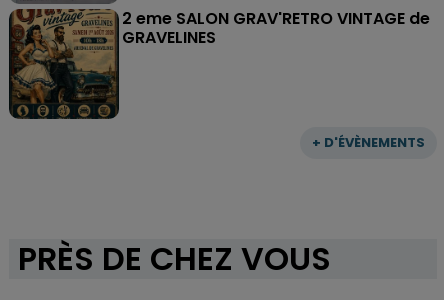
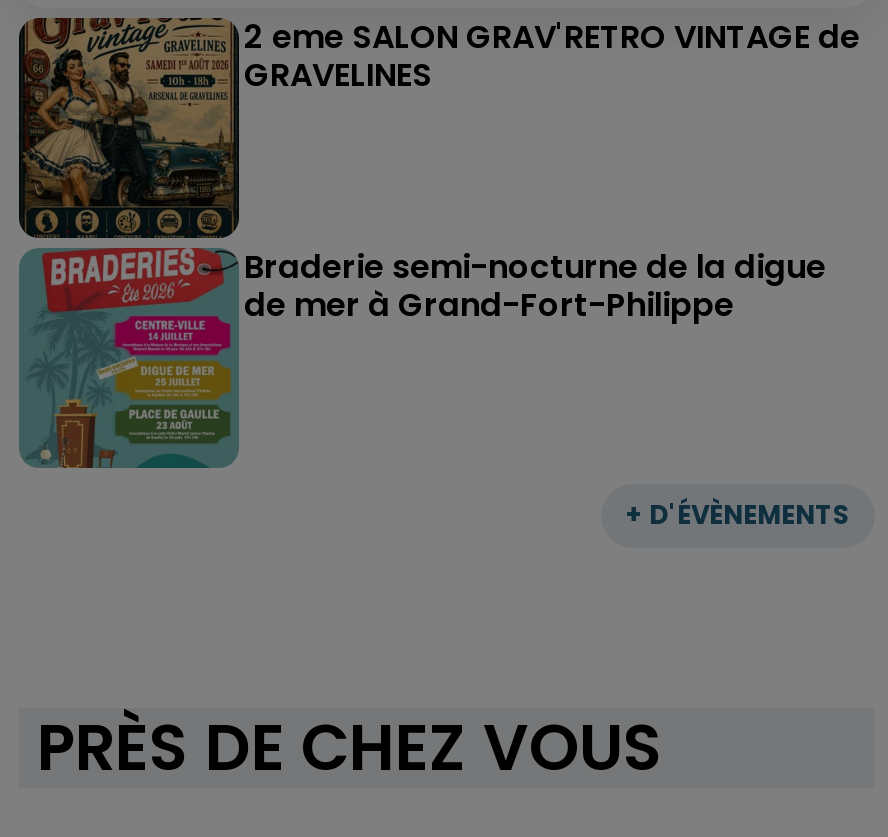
+ [image]
+ Braderie semi-nocturne de la digue
+ de mer à Grand-Fort-Philippe
